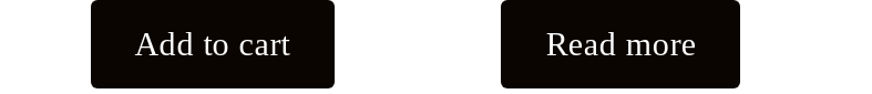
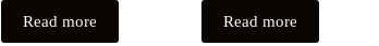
- Add to cart
+ Read more
